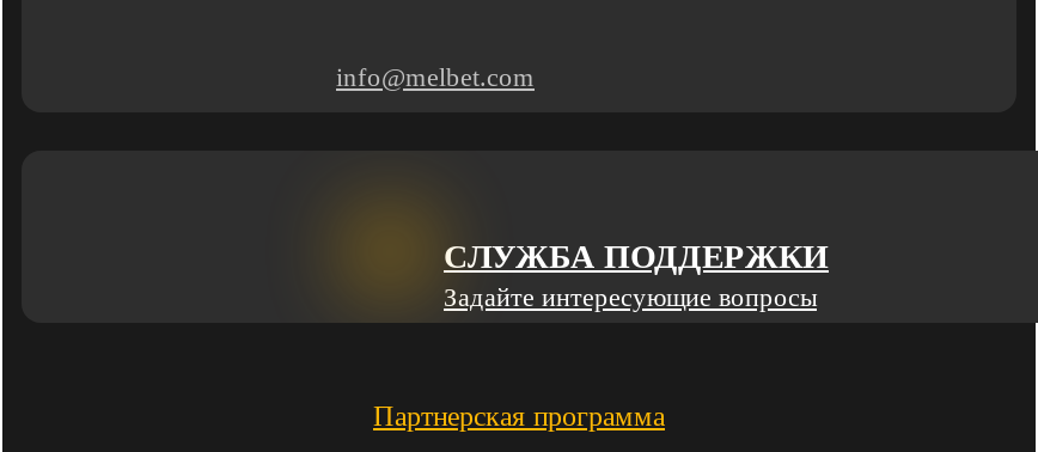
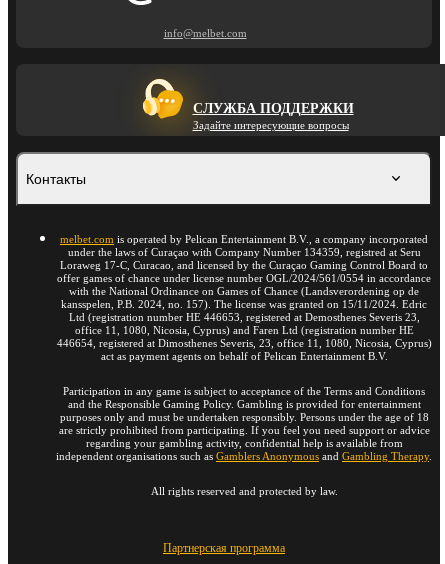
+ [image]

+ Контакты

+ melbet.com is operated by Pelican Entertainment B.V., a company incorporated
+ under the laws of Curaçao with Company Number 134359, registred at Seru
+ Loraweg 17-C, Curacao, and licensed by the Curaçao Gaming Control Board to
+ offer games of chance under license number OGL/2024/561/0554 in accordance
+ with the National Ordinance on Games of Chance (Landsverordening op de
+ kansspelen, P.B. 2024, no. 157). The license was granted on 15/11/2024. Edric
+ Ltd (registration number HE 446653, registered at Demosthenes Severis 23,
+ office 11, 1080, Nicosia, Cyprus) and Faren Ltd (registration number HE
+ 446654, registered at Dimosthenes Severis, 23, office 11, 1080, Nicosia, Cyprus)
+ act as payment agents on behalf of Pelican Entertainment B.V.
+ Participation in any game is subject to acceptance of the Terms and Conditions
+ and the Responsible Gaming Policy. Gambling is provided for entertainment
+ purposes only and must be undertaken responsibly. Persons under the age of 18
+ are strictly prohibited from participating. If you feel you need support or advice
+ regarding your gambling activity, confidential help is available from
+ independent organisations such as Gamblers Anonymous and Gambling Therapy.
+ All rights reserved and protected by law.
